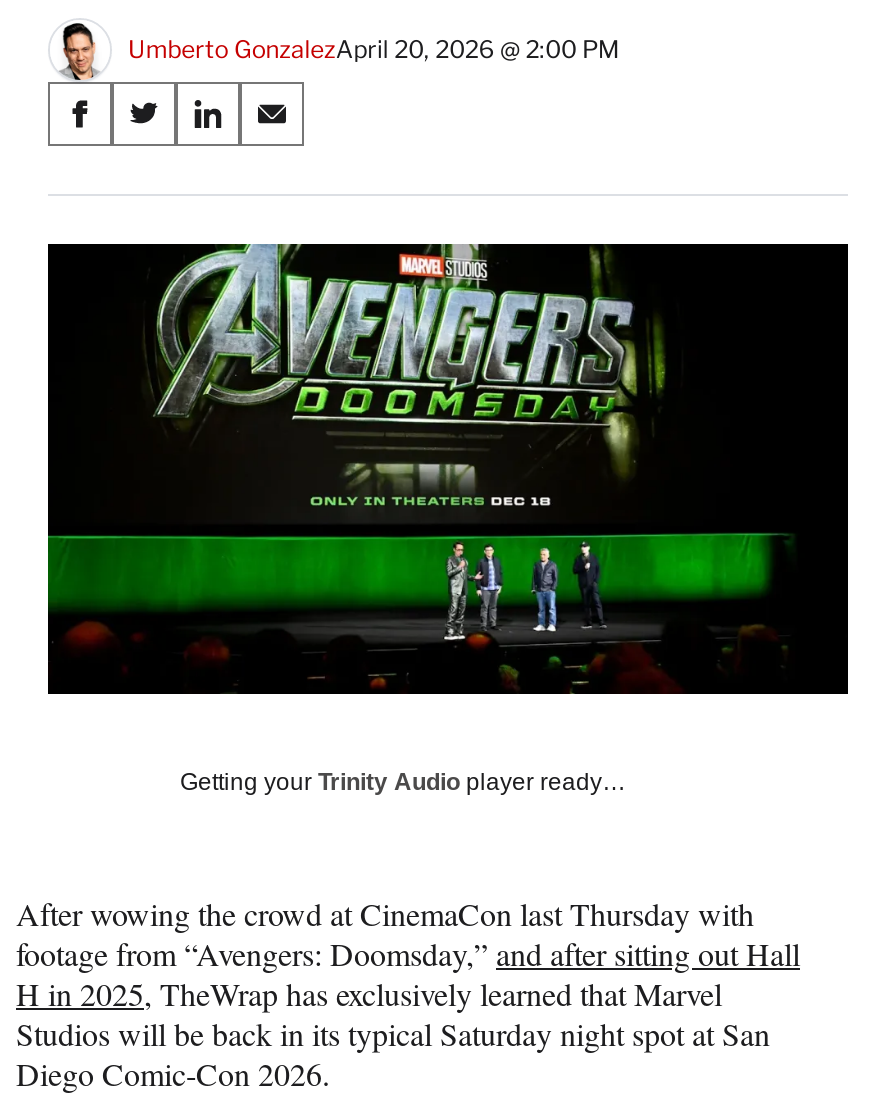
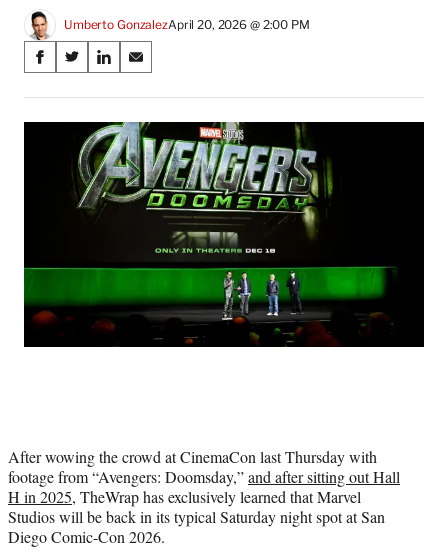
- Getting your Trinity Audio player ready…
